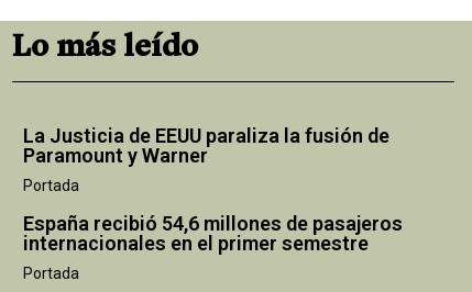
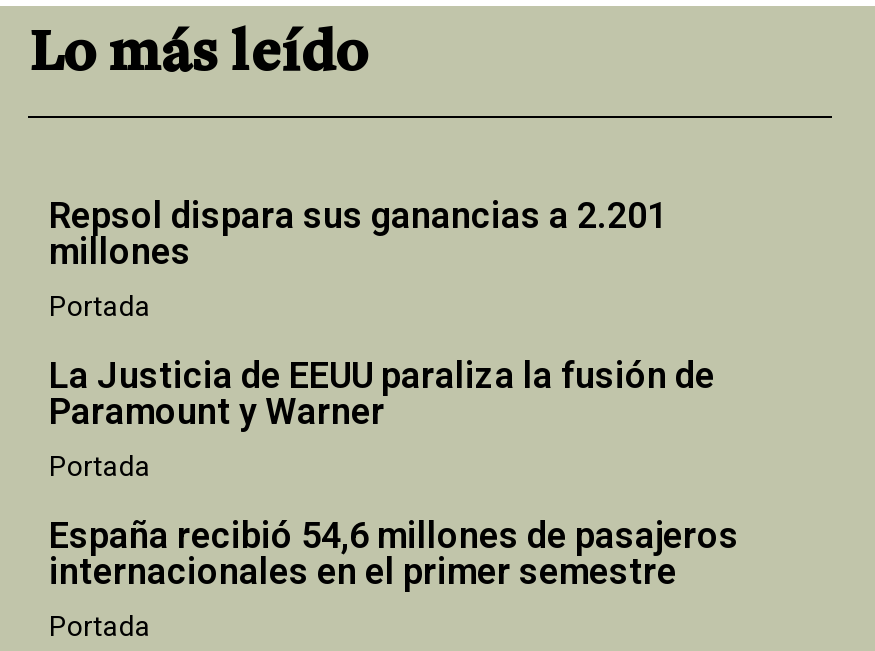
+ Repsol dispara sus ganancias a 2.201
+ millones
+ Portada
